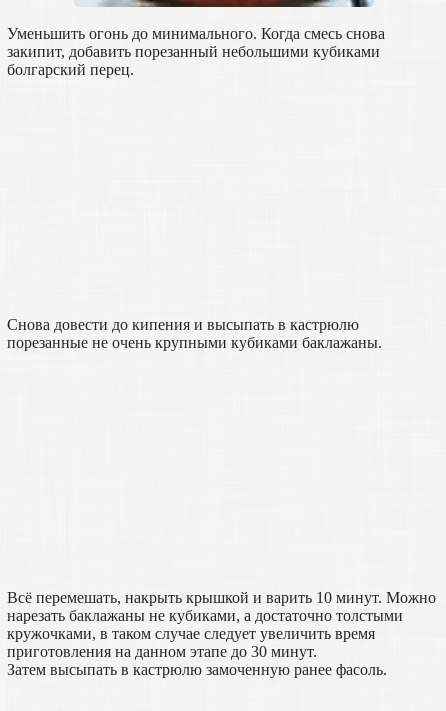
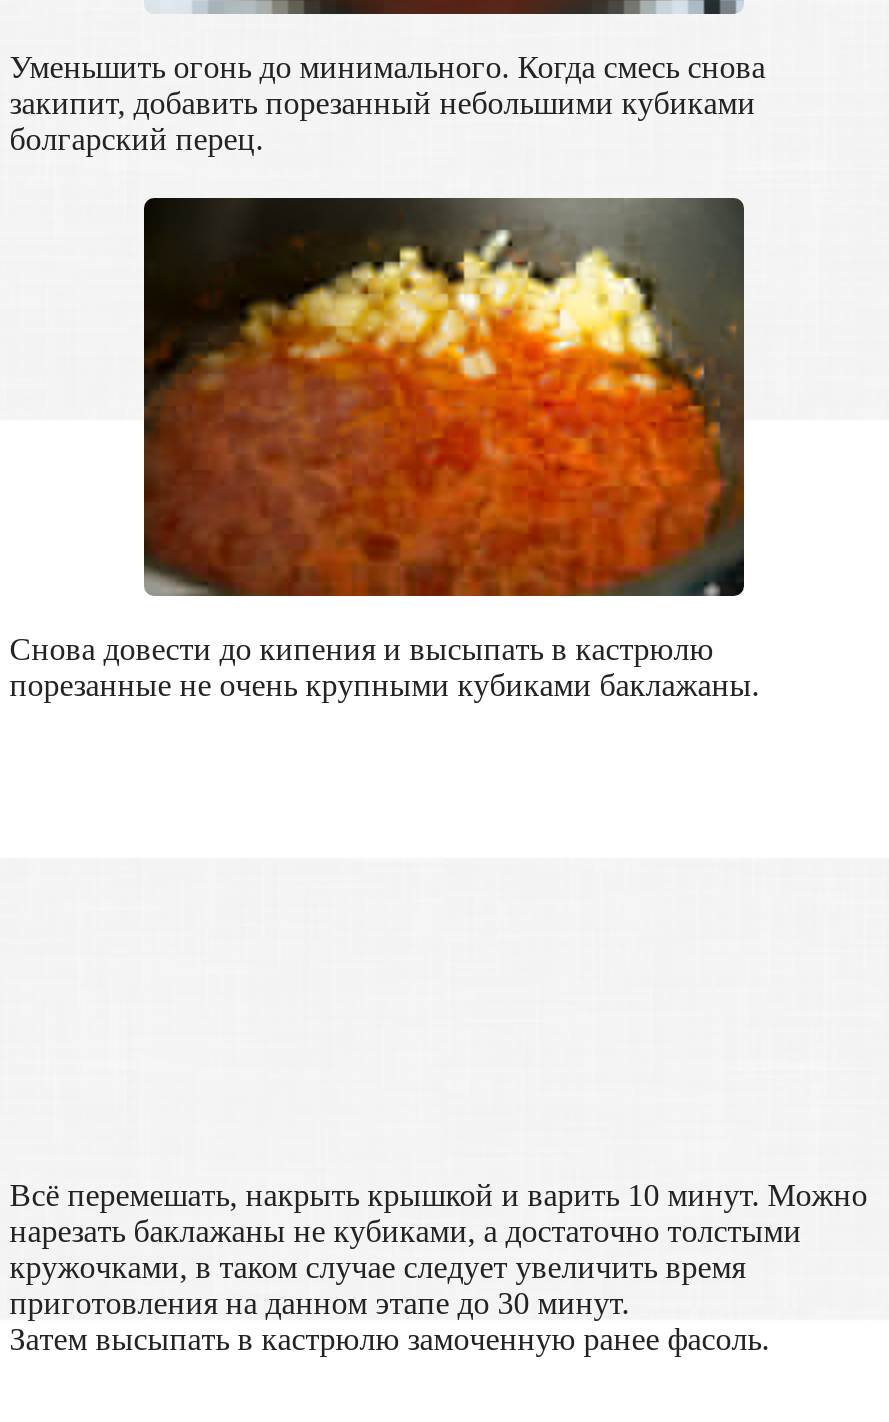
+ [image]
